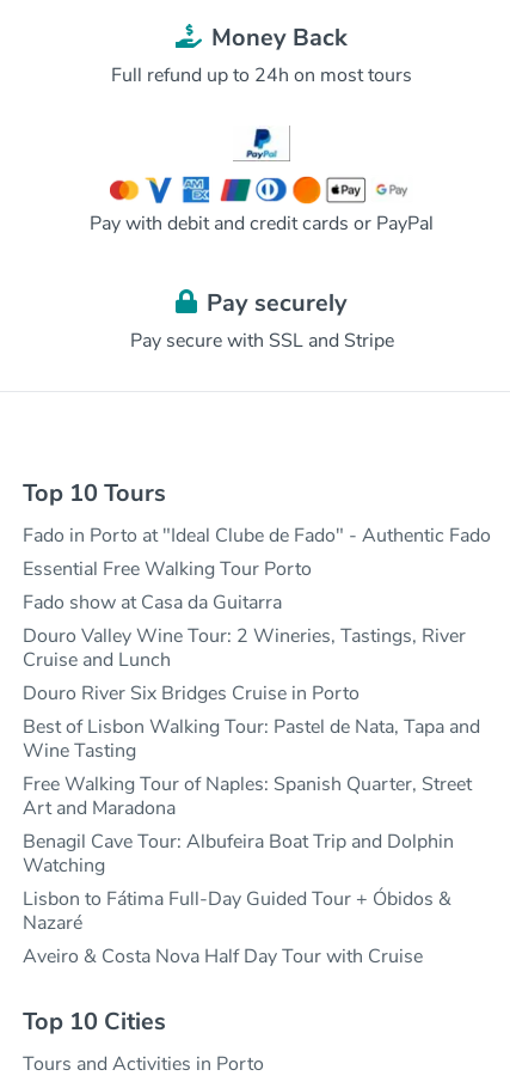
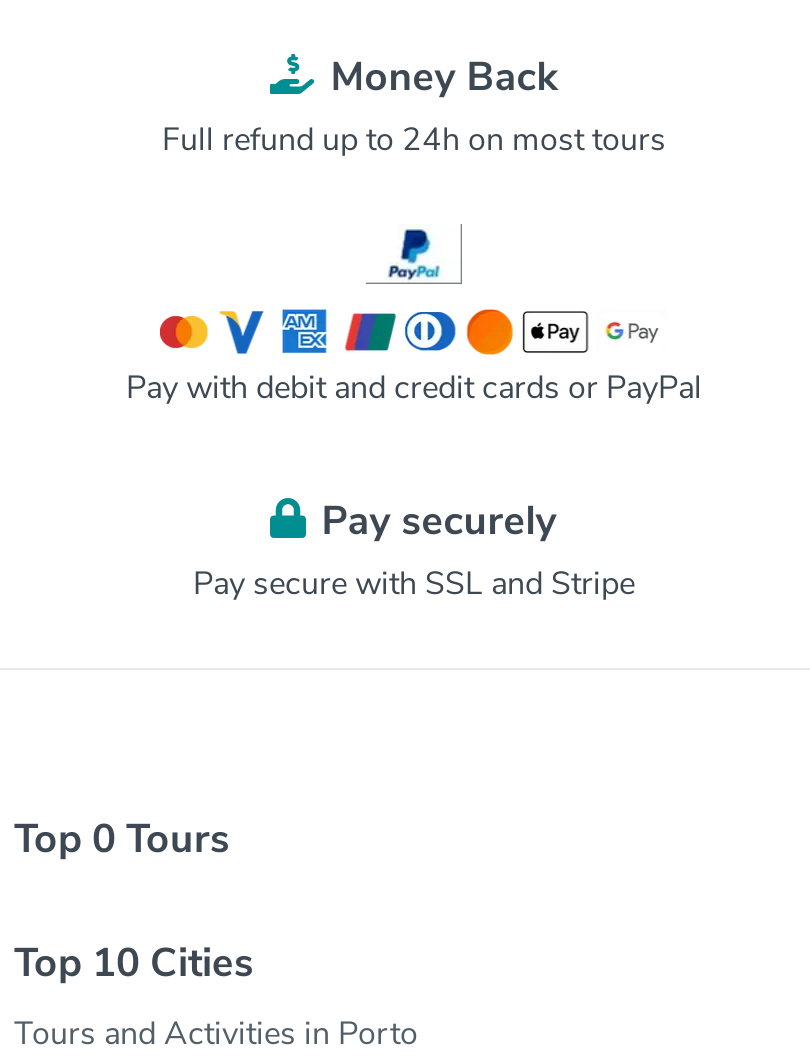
- Top 10 Tours
- Fado in Porto at "Ideal Clube de Fado" - Authentic Fado
- Essential Free Walking Tour Porto
- Fado show at Casa da Guitarra
- Douro Valley Wine Tour: 2 Wineries, Tastings, River
- Cruise and Lunch
- Douro River Six Bridges Cruise in Porto
- Best of Lisbon Walking Tour: Pastel de Nata, Tapa and
- Wine Tasting
- Free Walking Tour of Naples: Spanish Quarter, Street
- Art and Maradona
- Benagil Cave Tour: Albufeira Boat Trip and Dolphin
- Watching
- Lisbon to Fátima Full-Day Guided Tour + Óbidos &
- Nazaré
- Aveiro & Costa Nova Half Day Tour with Cruise
+ Top 0 Tours
